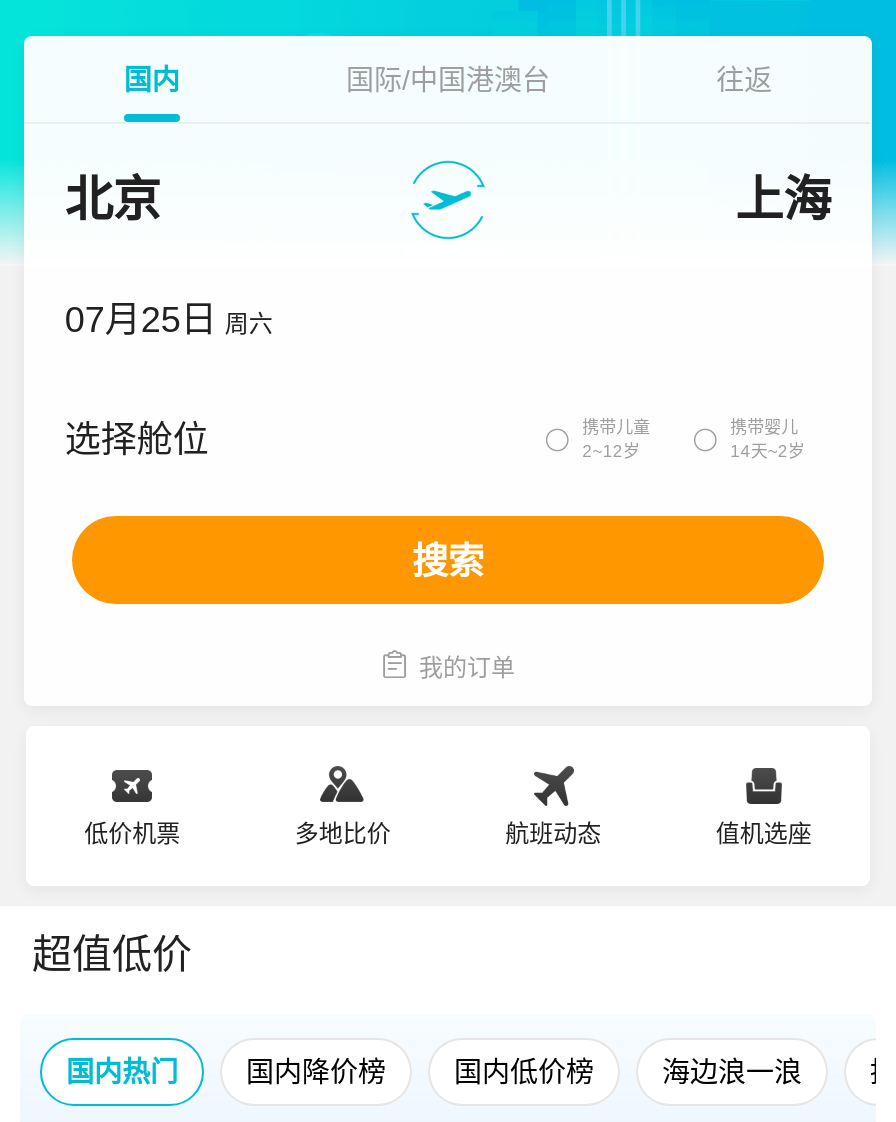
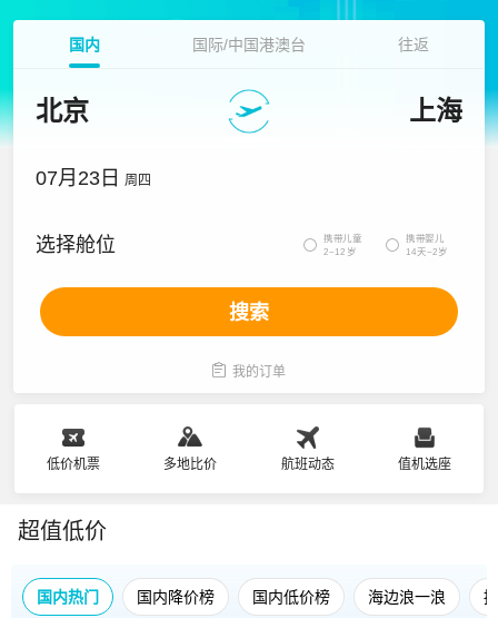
- 07月25日 周六
+ 07月23日 周四
